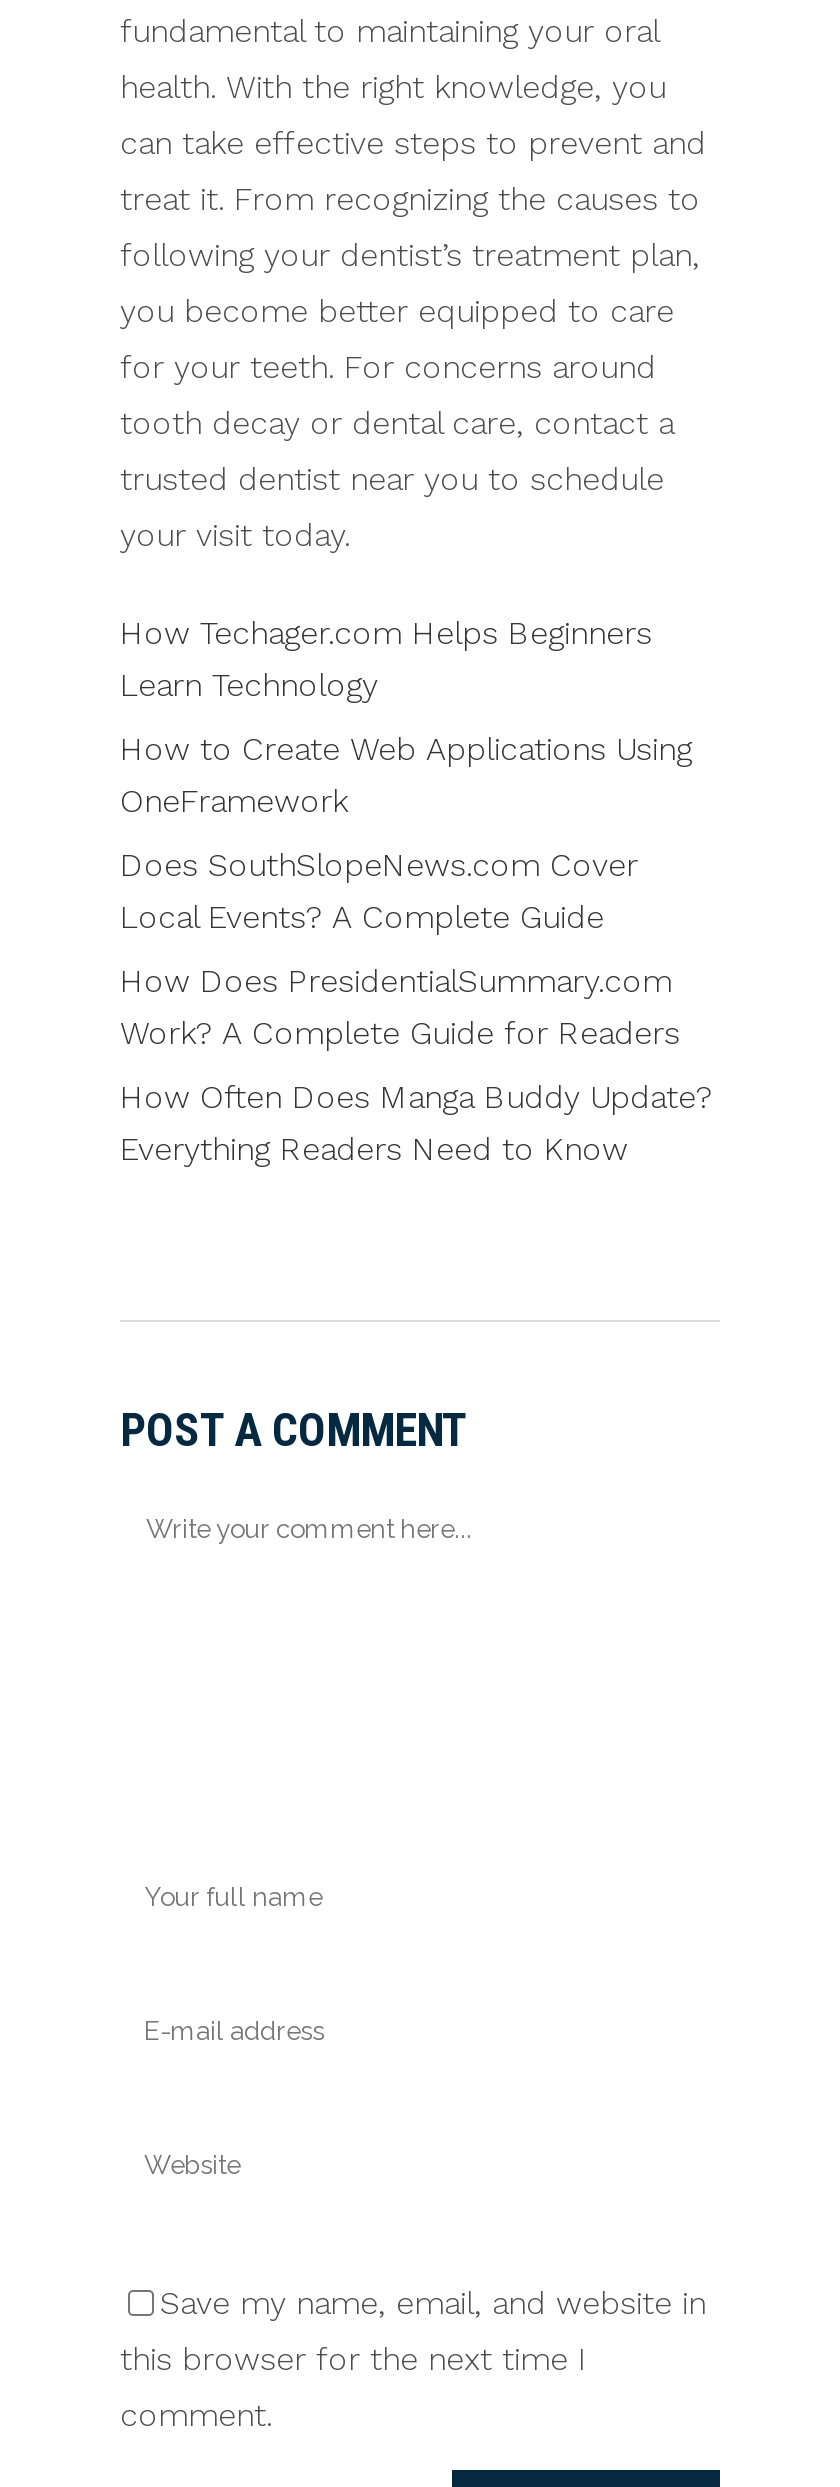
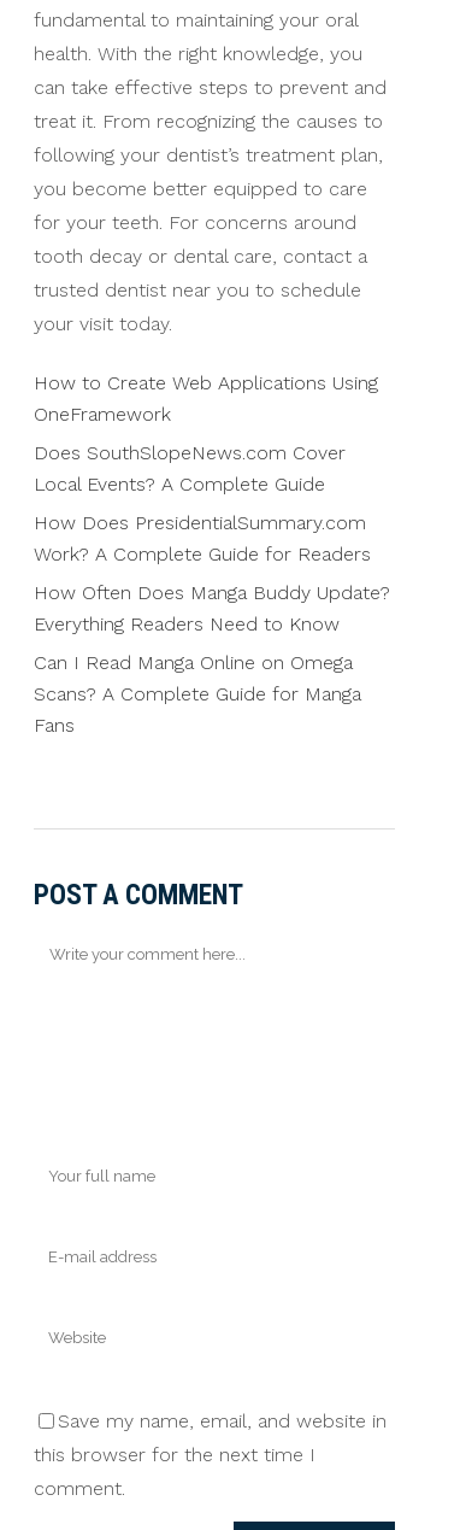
- How Techager.com Helps Beginners
- Learn Technology

moved up: How to Create Web Applications Using | OneFramework | Does SouthSlopeNews.com Cover | Local Events? A Complete Guide | How Does PresidentialSummary.com | Work? A Complete Guide for Readers | How Often Does Manga Buddy Update? | Everything Readers Need to Know

+ Can I Read Manga Online on Omega
+ Scans? A Complete Guide for Manga
+ Fans
